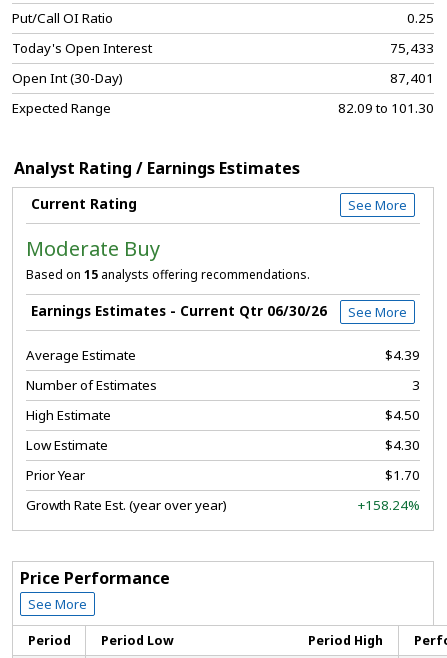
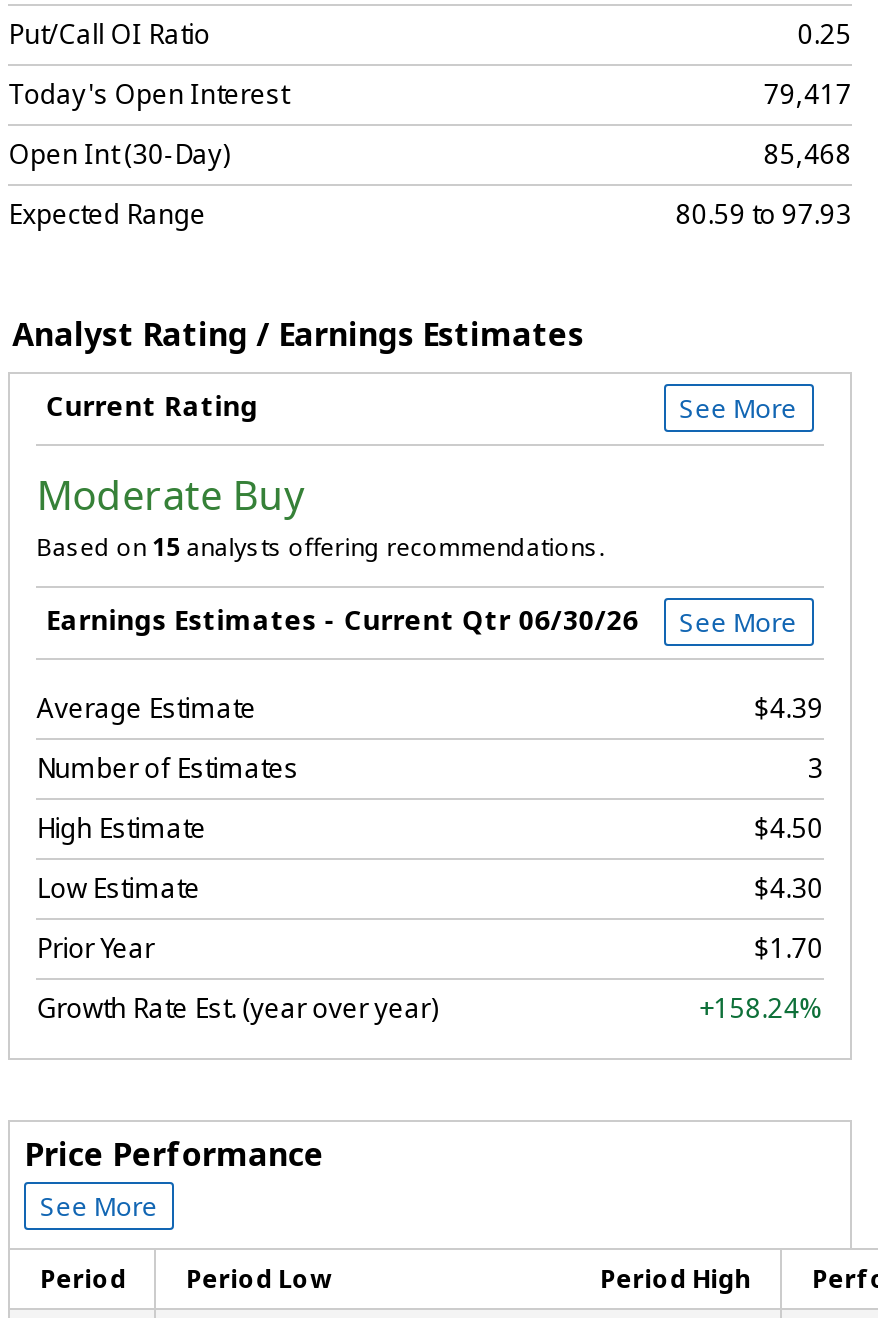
- 75,433
+ 79,417

- 87,401
+ 85,468

- 82.09 to 101.30
+ 80.59 to 97.93
